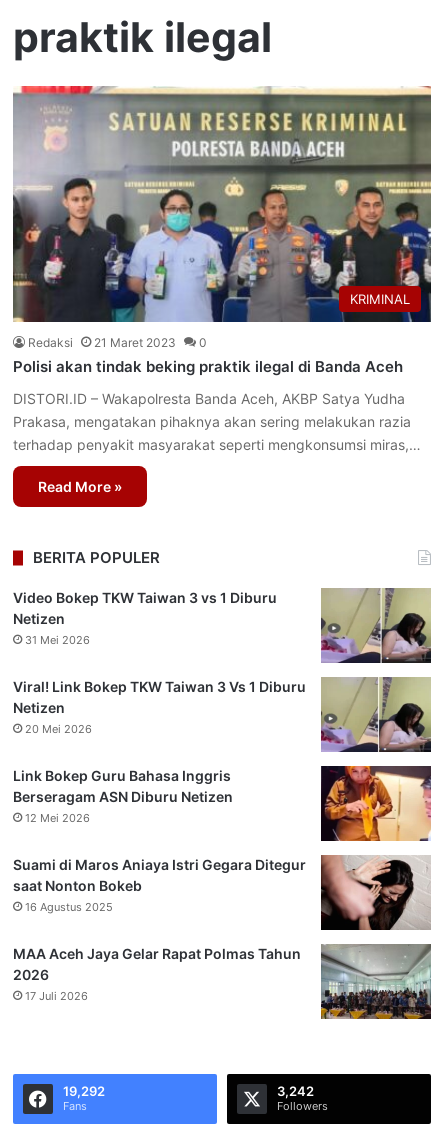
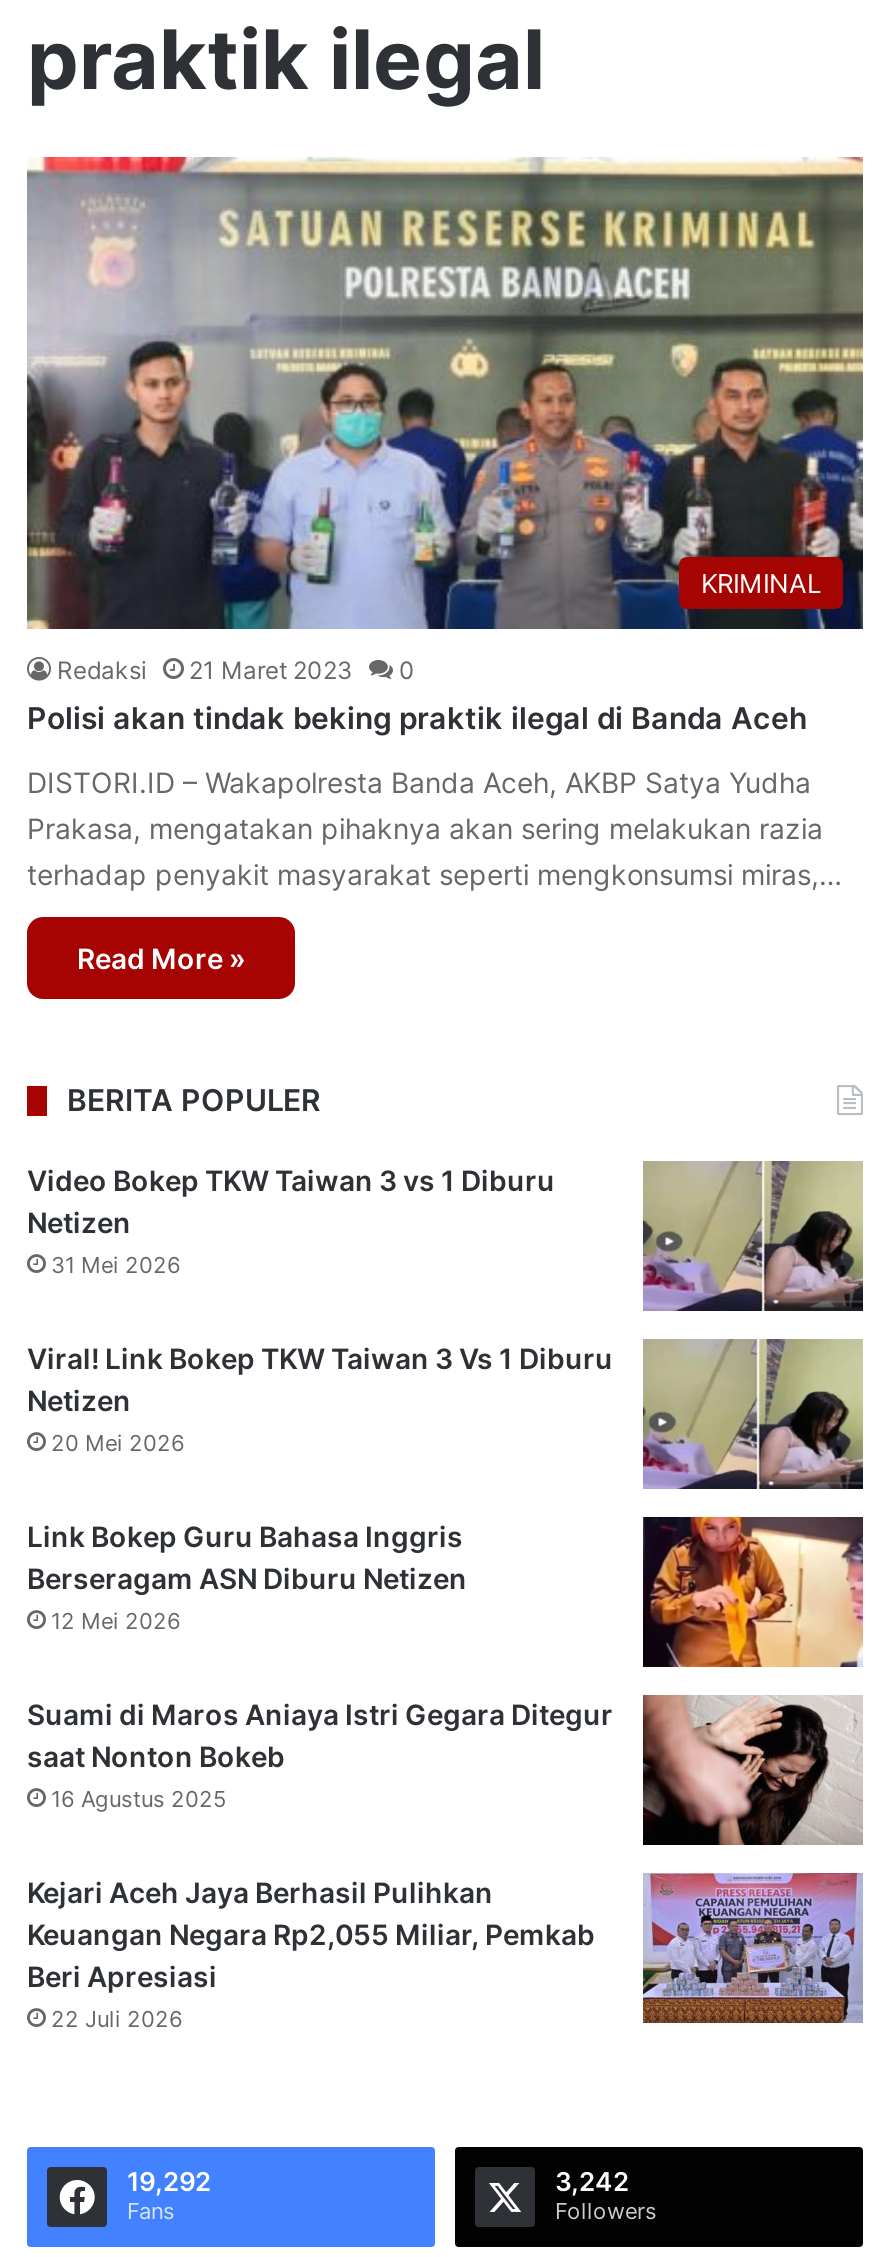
- [image]
- MAA Aceh Jaya Gelar Rapat Polmas Tahun
- 2026
- 17 Juli 2026
+ [image]
+ Kejari Aceh Jaya Berhasil Pulihkan
+ Keuangan Negara Rp2,055 Miliar, Pemkab
+ Beri Apresiasi
+ 22 Juli 2026
